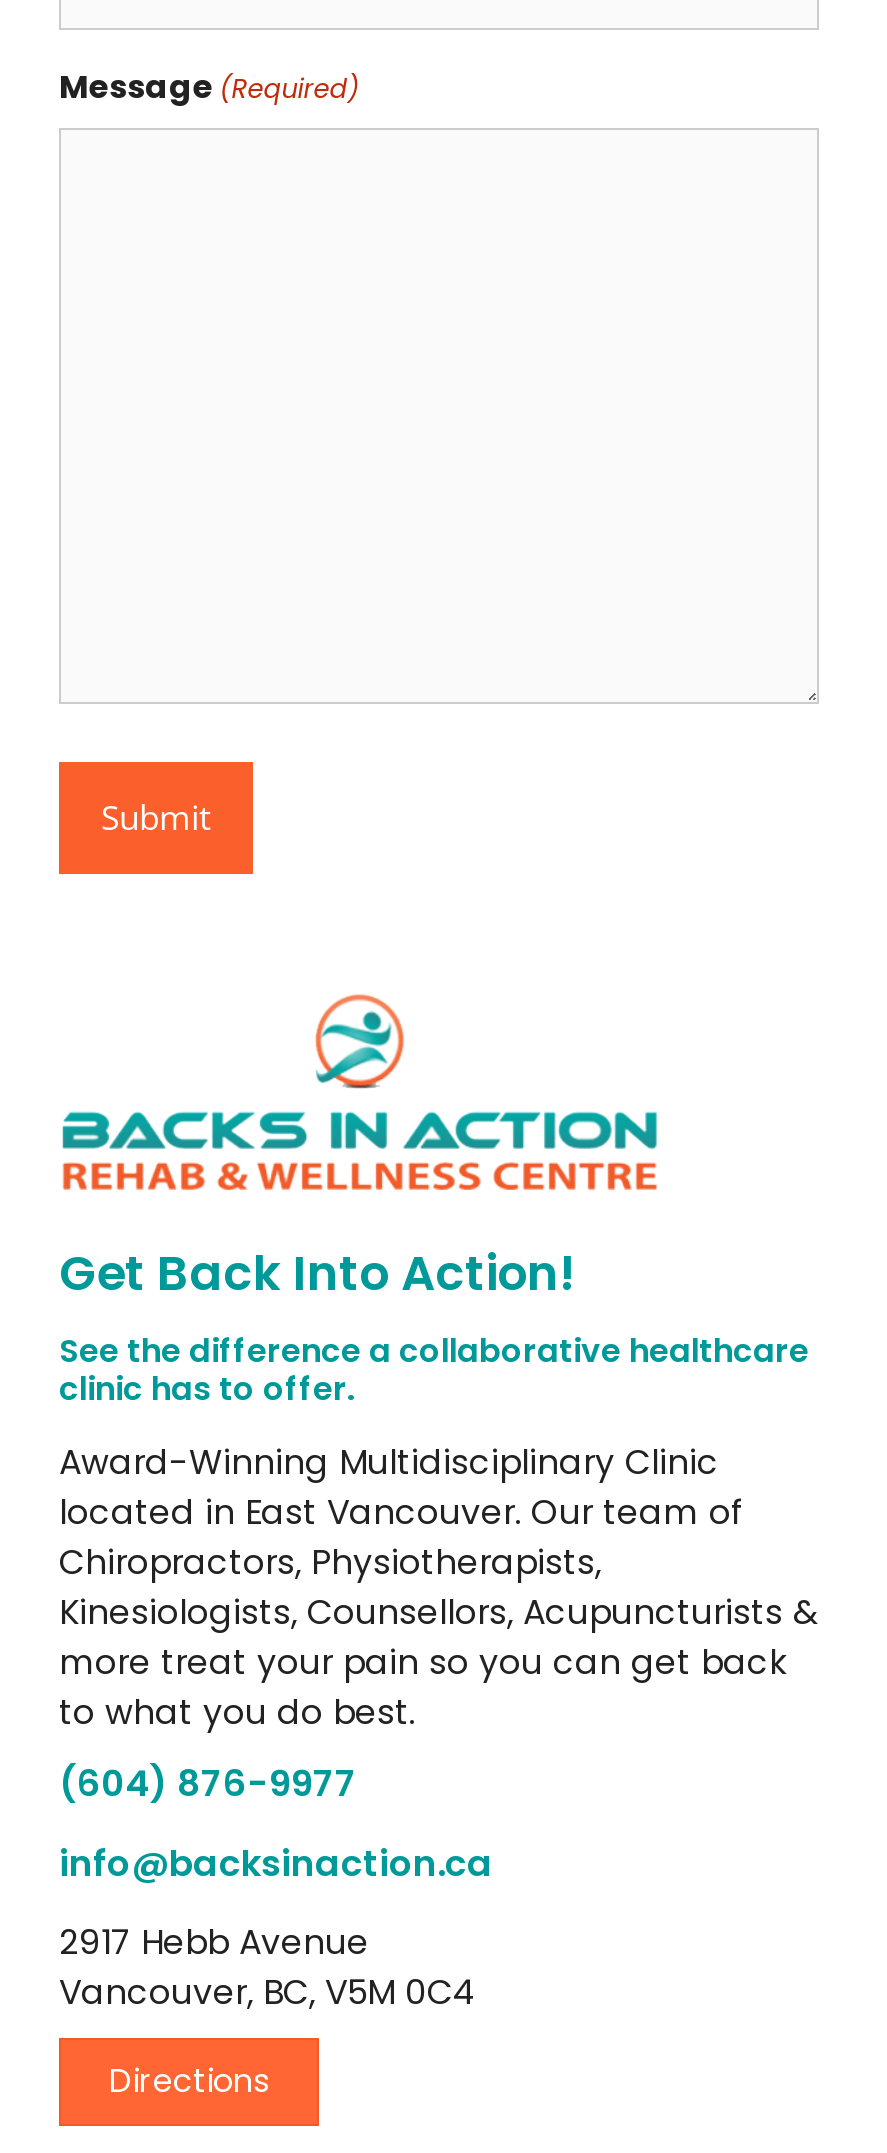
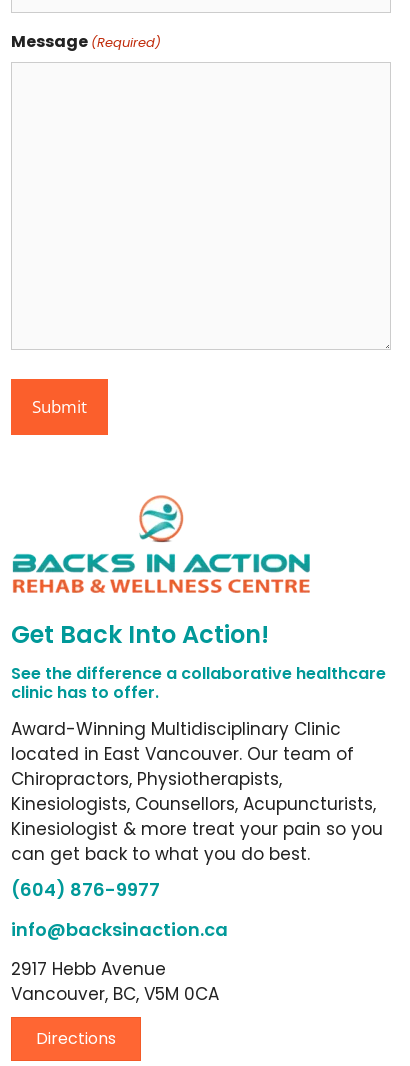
- Kinesiologists, Counsellors, Acupuncturists &
- more treat your pain so you can get back
- to what you do best.
+ Kinesiologists, Counsellors, Acupuncturists,
+ Kinesiologist & more treat your pain so you
+ can get back to what you do best.

- Vancouver, BC, V5M 0C4
+ Vancouver, BC, V5M 0CA
